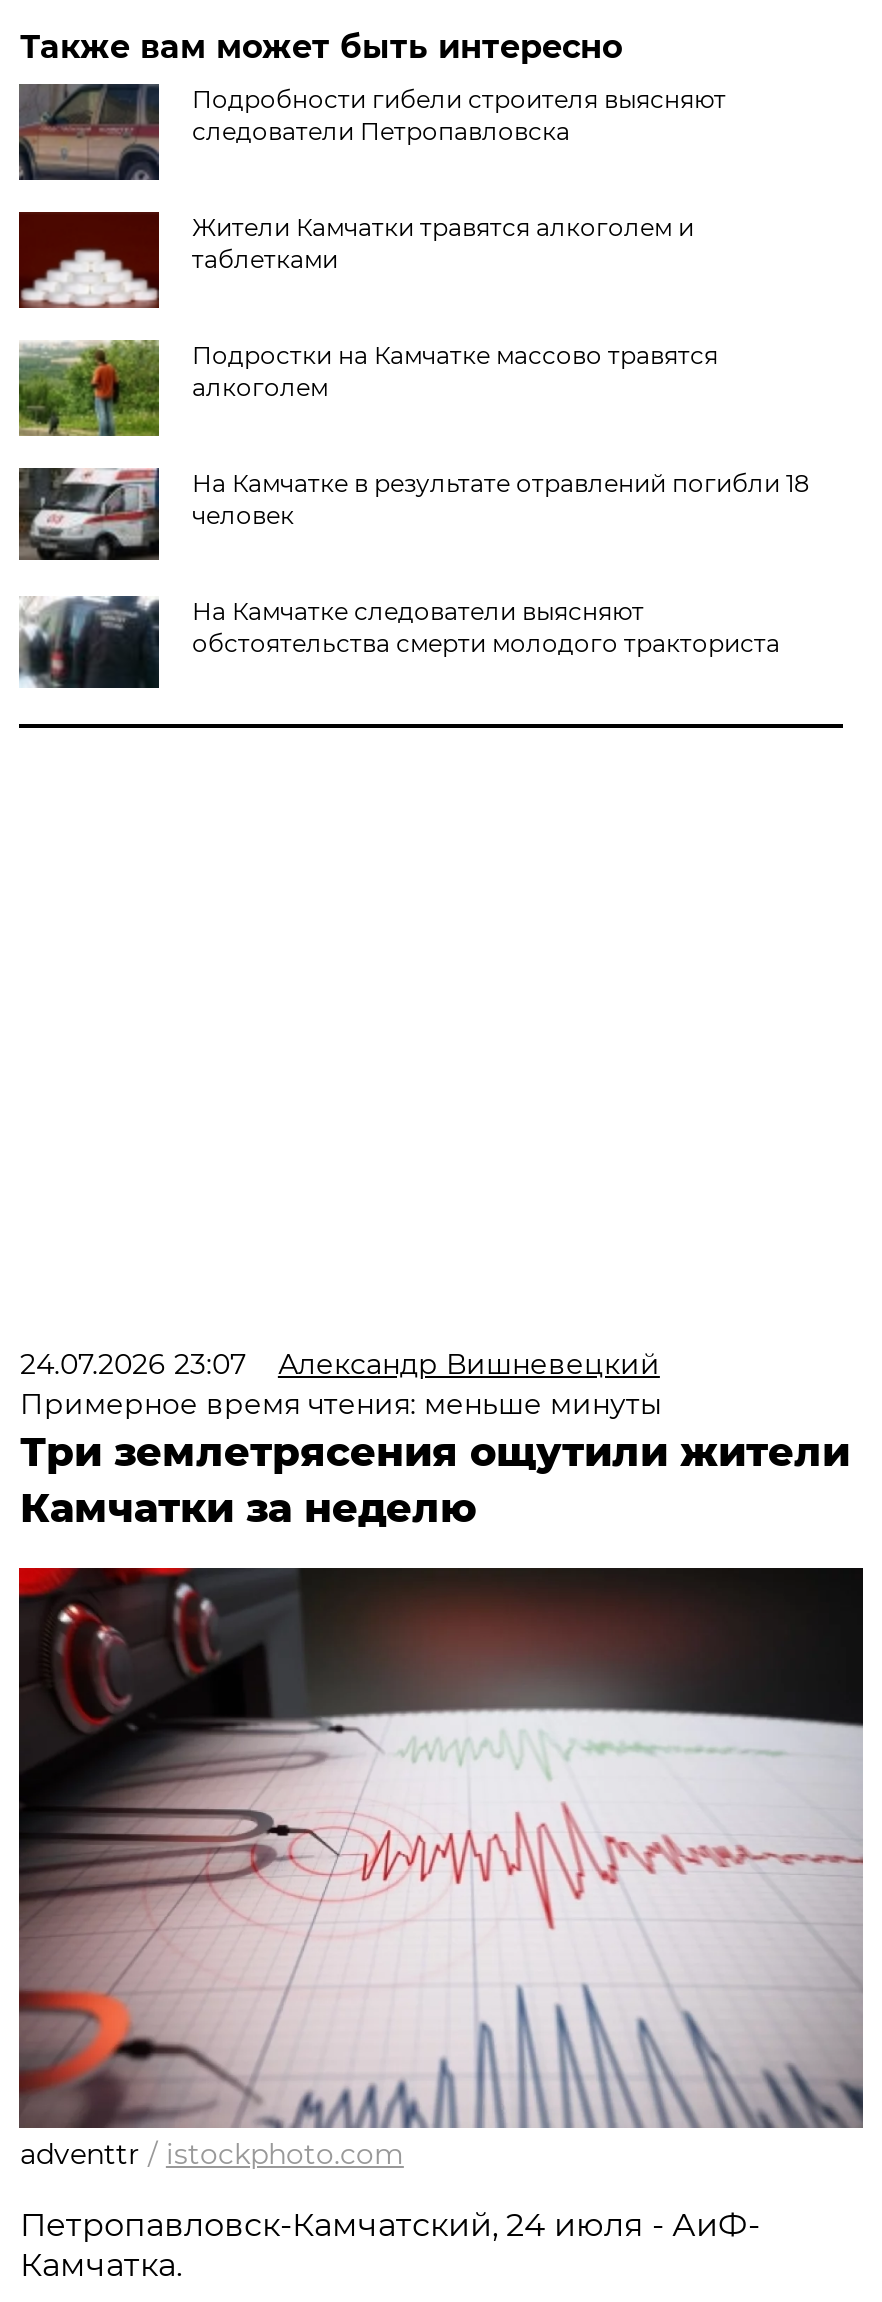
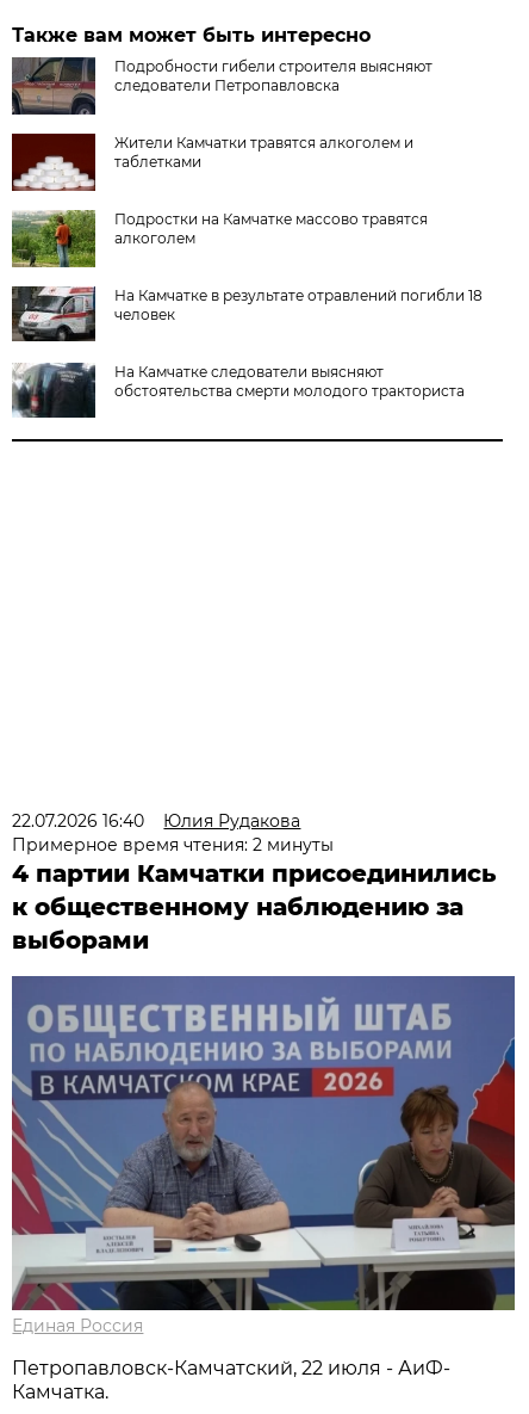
- 24.07.2026 23:07
- Александр Вишневецкий
- Примерное время чтения: меньше минуты
- Три землетрясения ощутили жители
- Камчатки за неделю
+ 22.07.2026 16:40
+ Юлия Рудакова
+ Примерное время чтения: 2 минуты
+ 4 партии Камчатки присоединились
+ к общественному наблюдению за
+ выборами

- [image]
- adventtr / istockphoto.com
+ [image]
+ Единая Россия

- Петропавловск-Камчатский, 24 июля - АиФ-
+ Петропавловск-Камчатский, 22 июля - АиФ-
